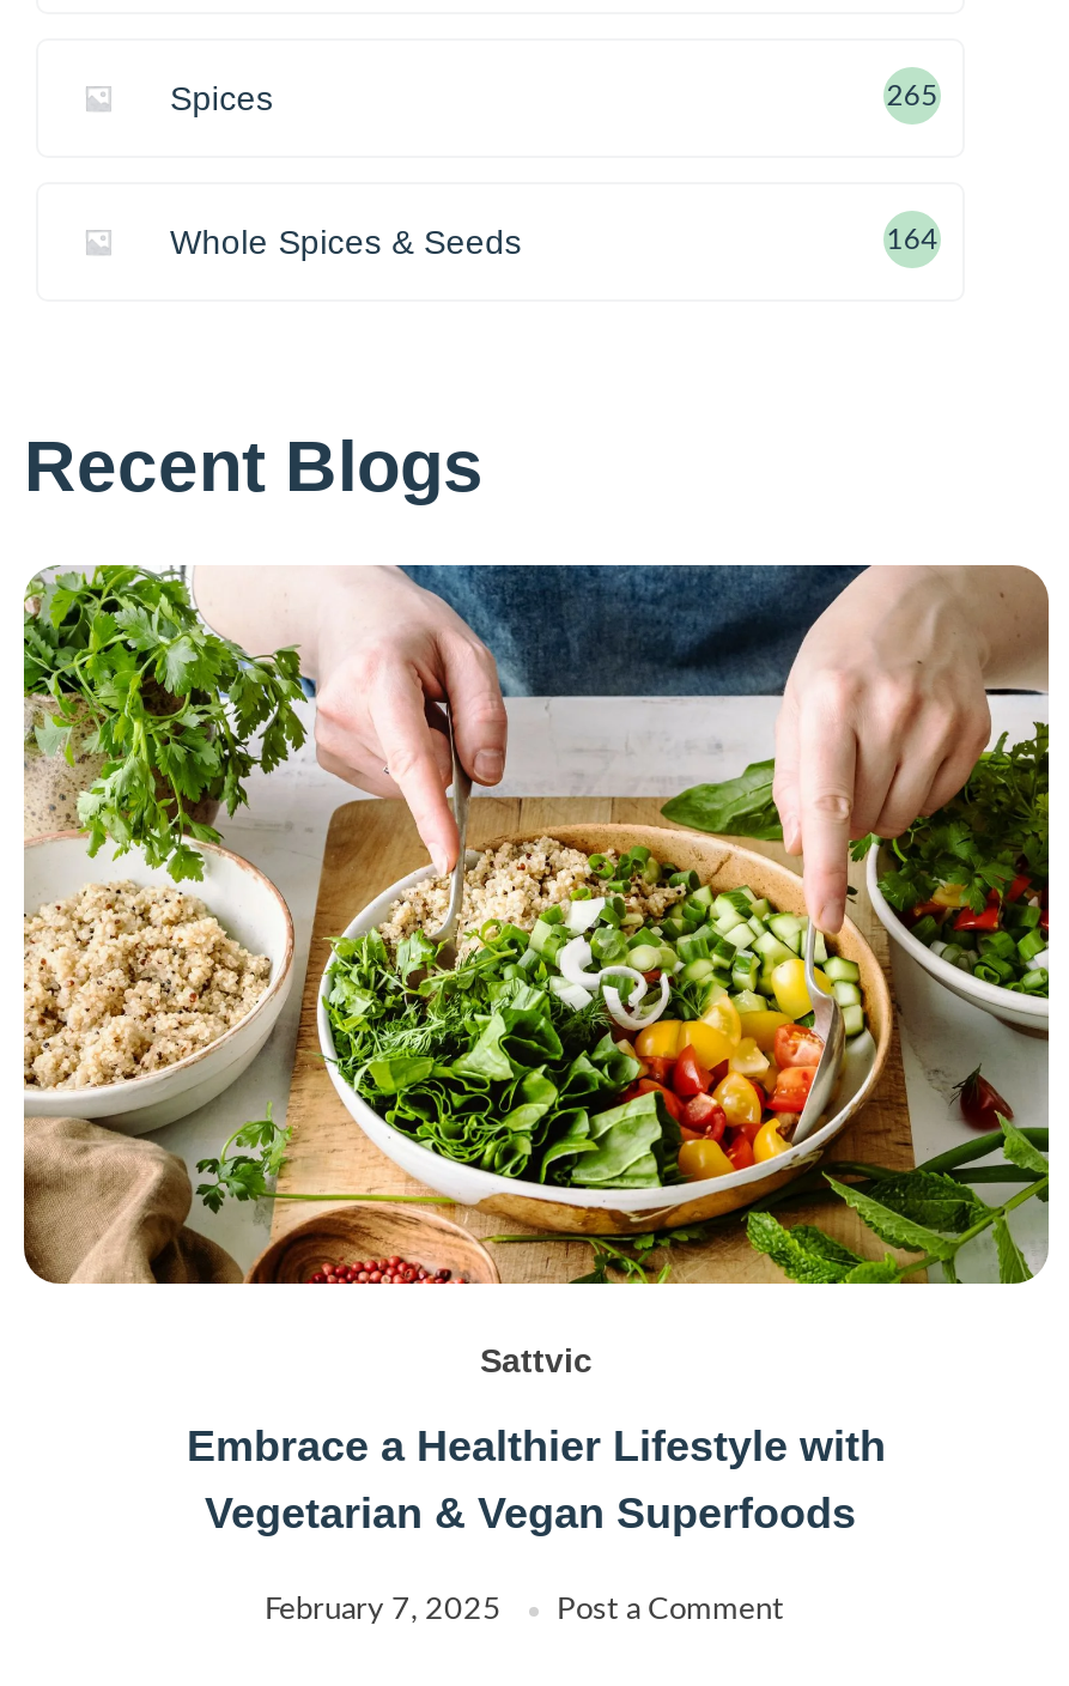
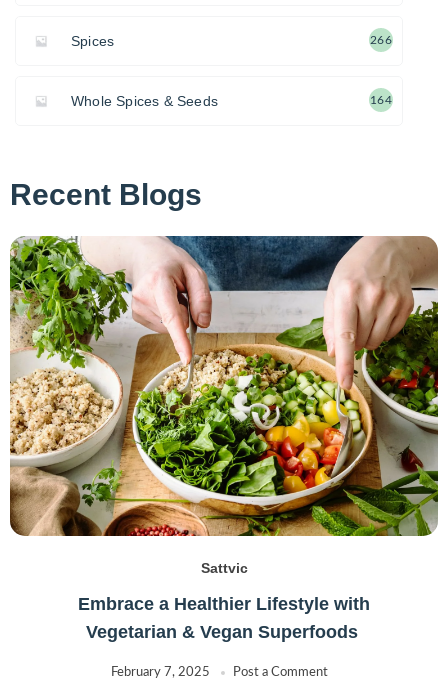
- 265
+ 266
